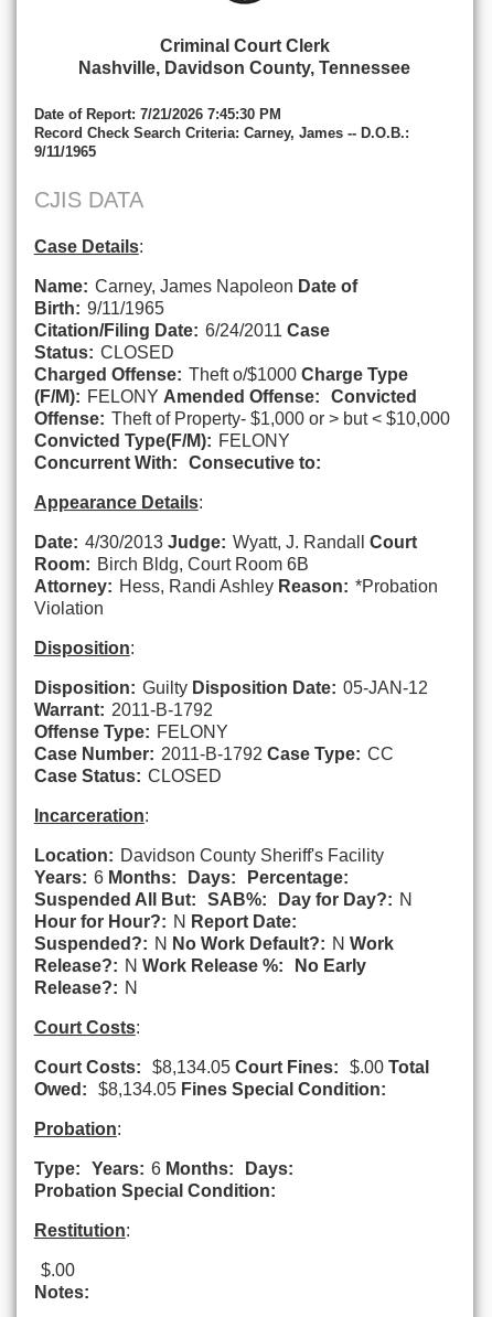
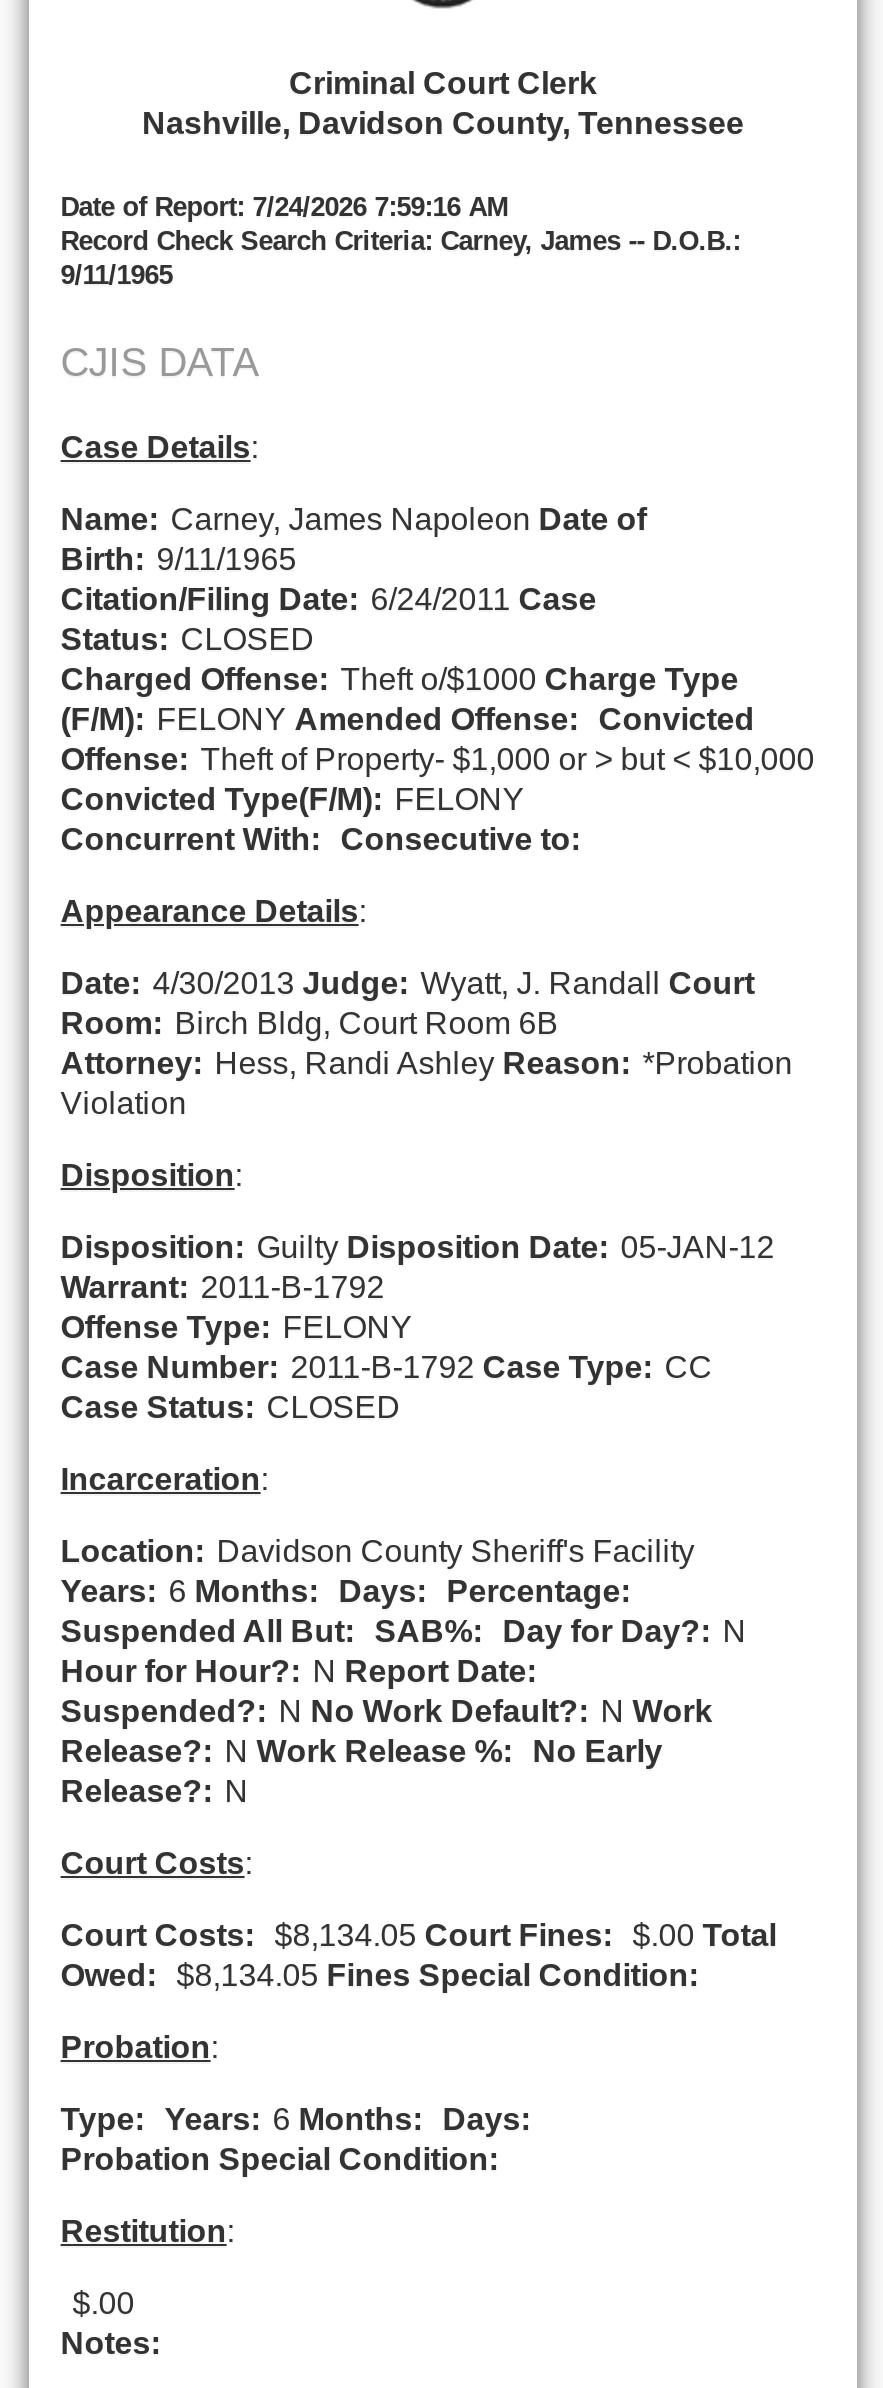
- Date of Report: 7/21/2026 7:45:30 PM
+ Date of Report: 7/24/2026 7:59:16 AM
